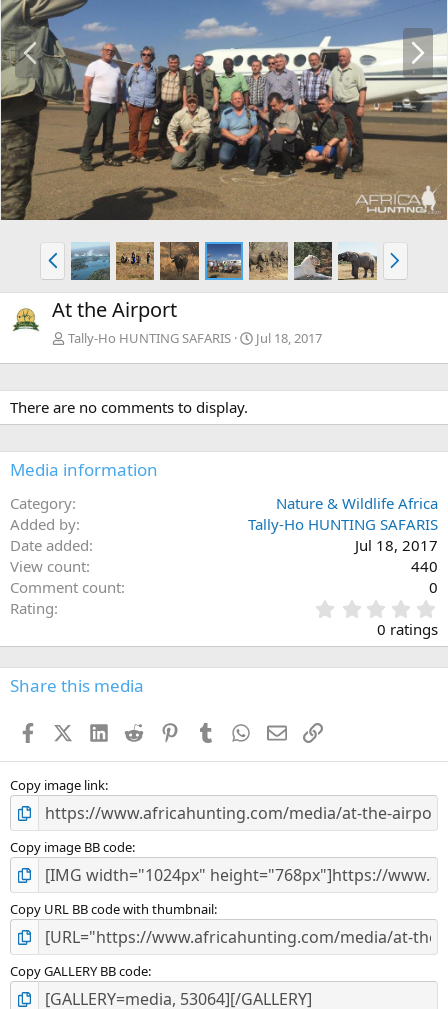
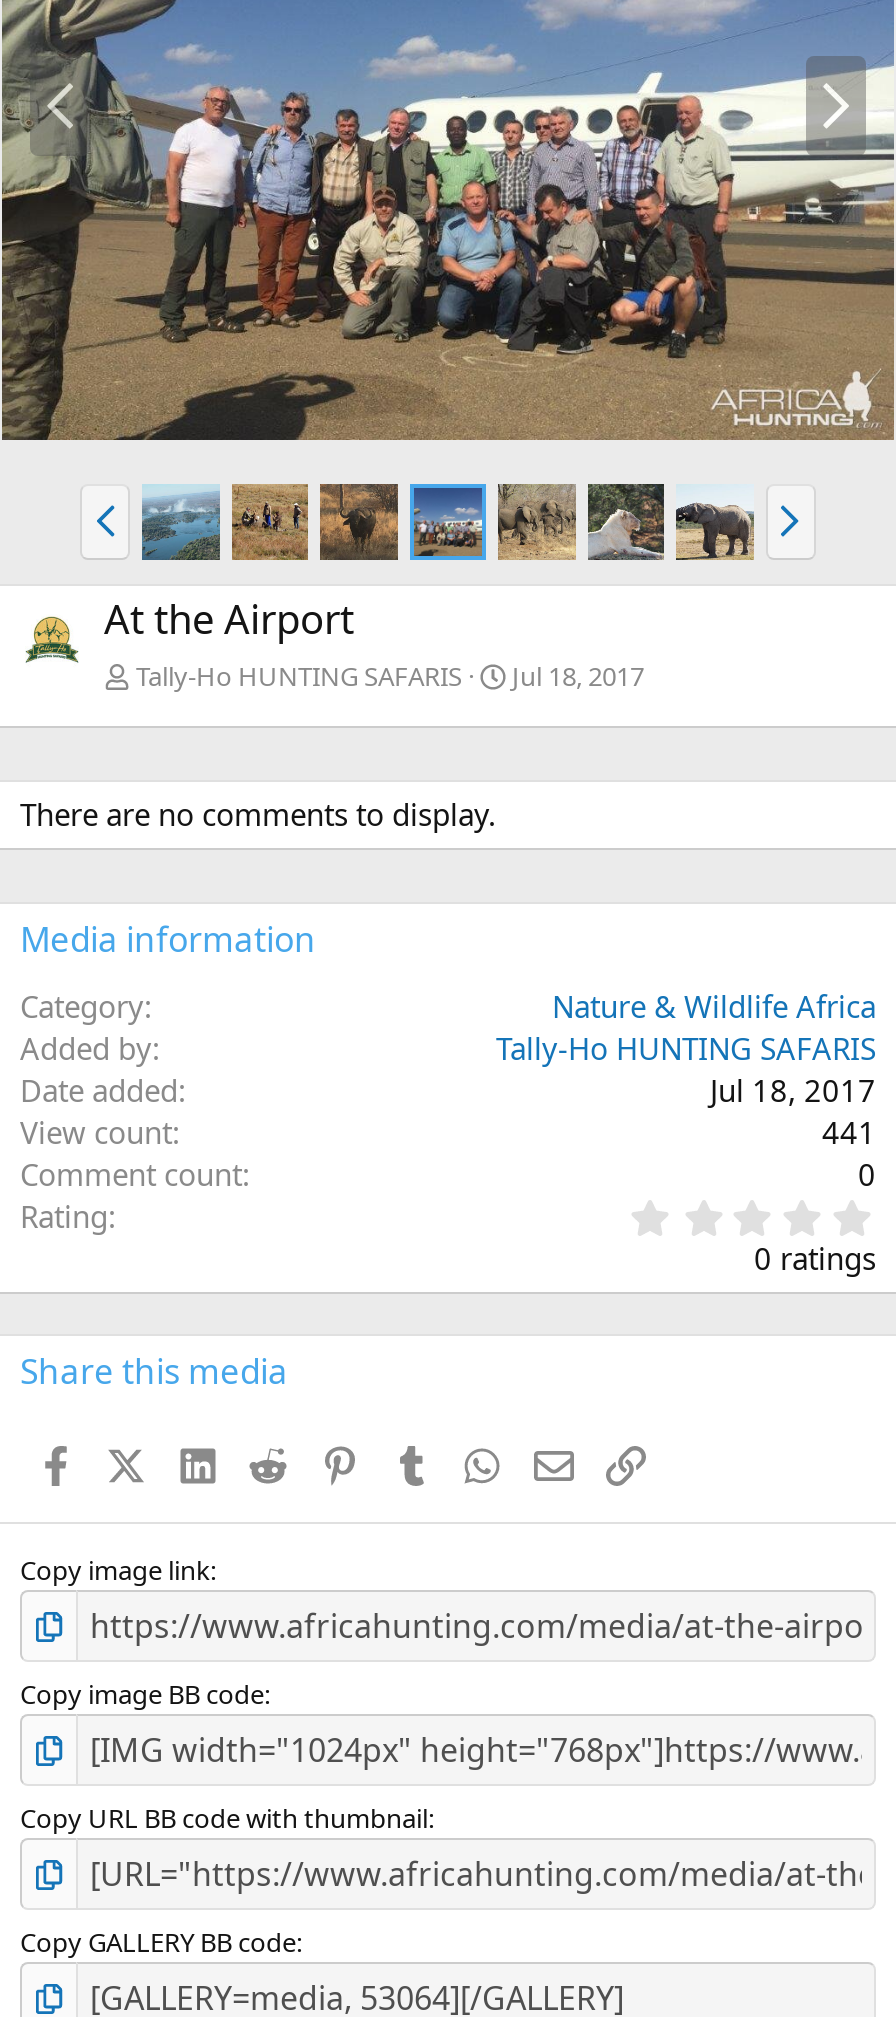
- 440
+ 441
